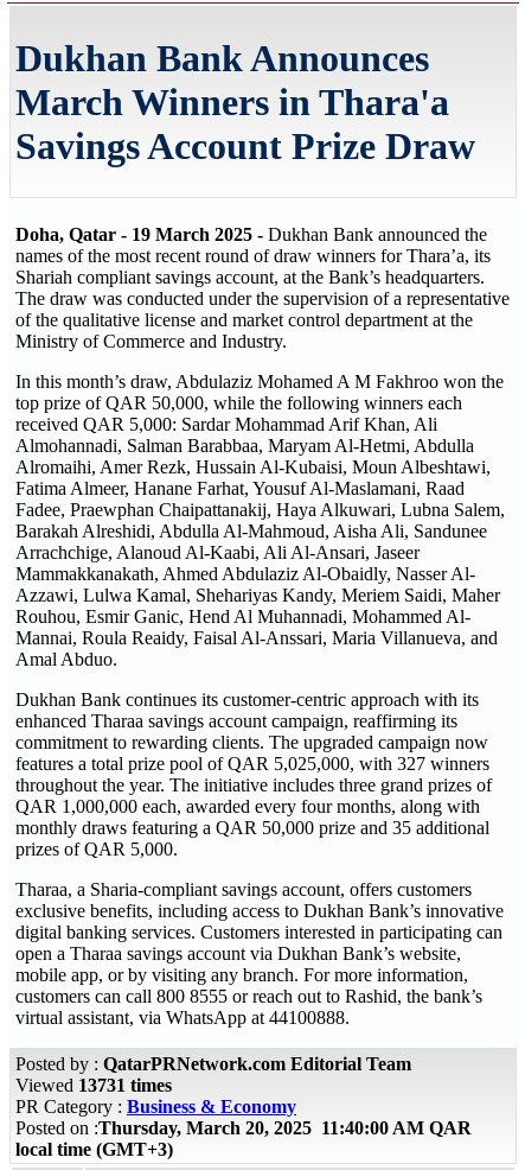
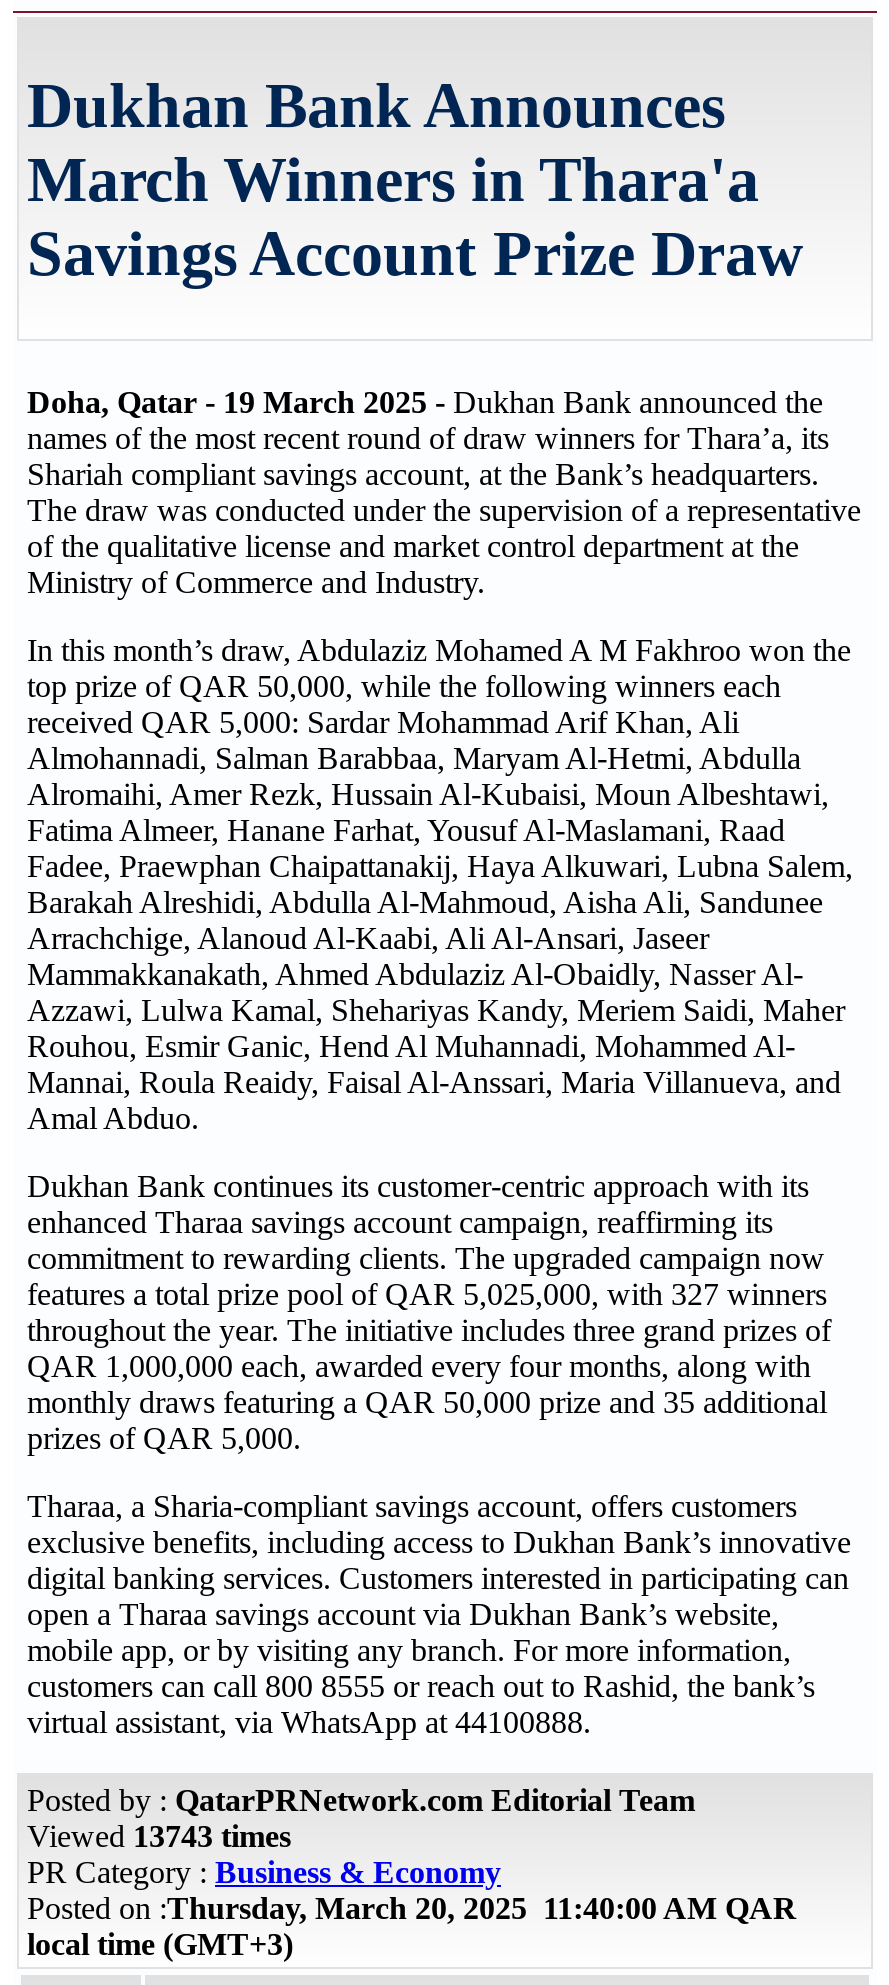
- Viewed 13731 times
+ Viewed 13743 times
